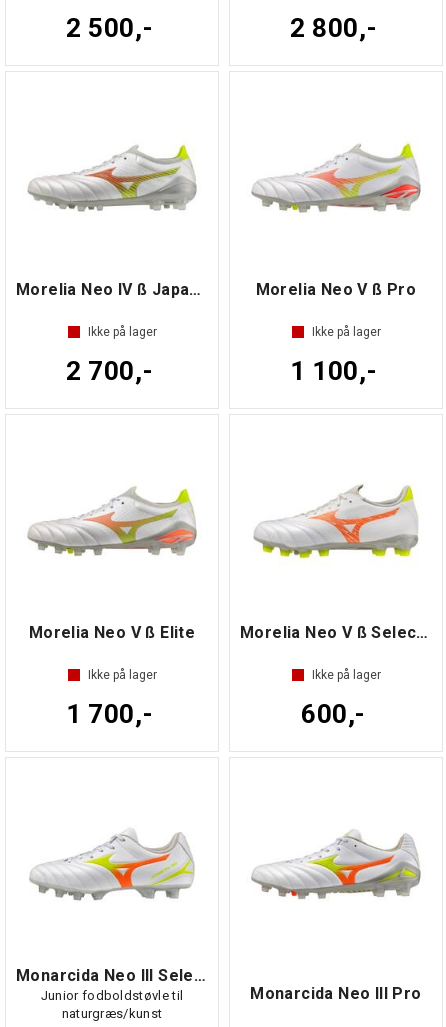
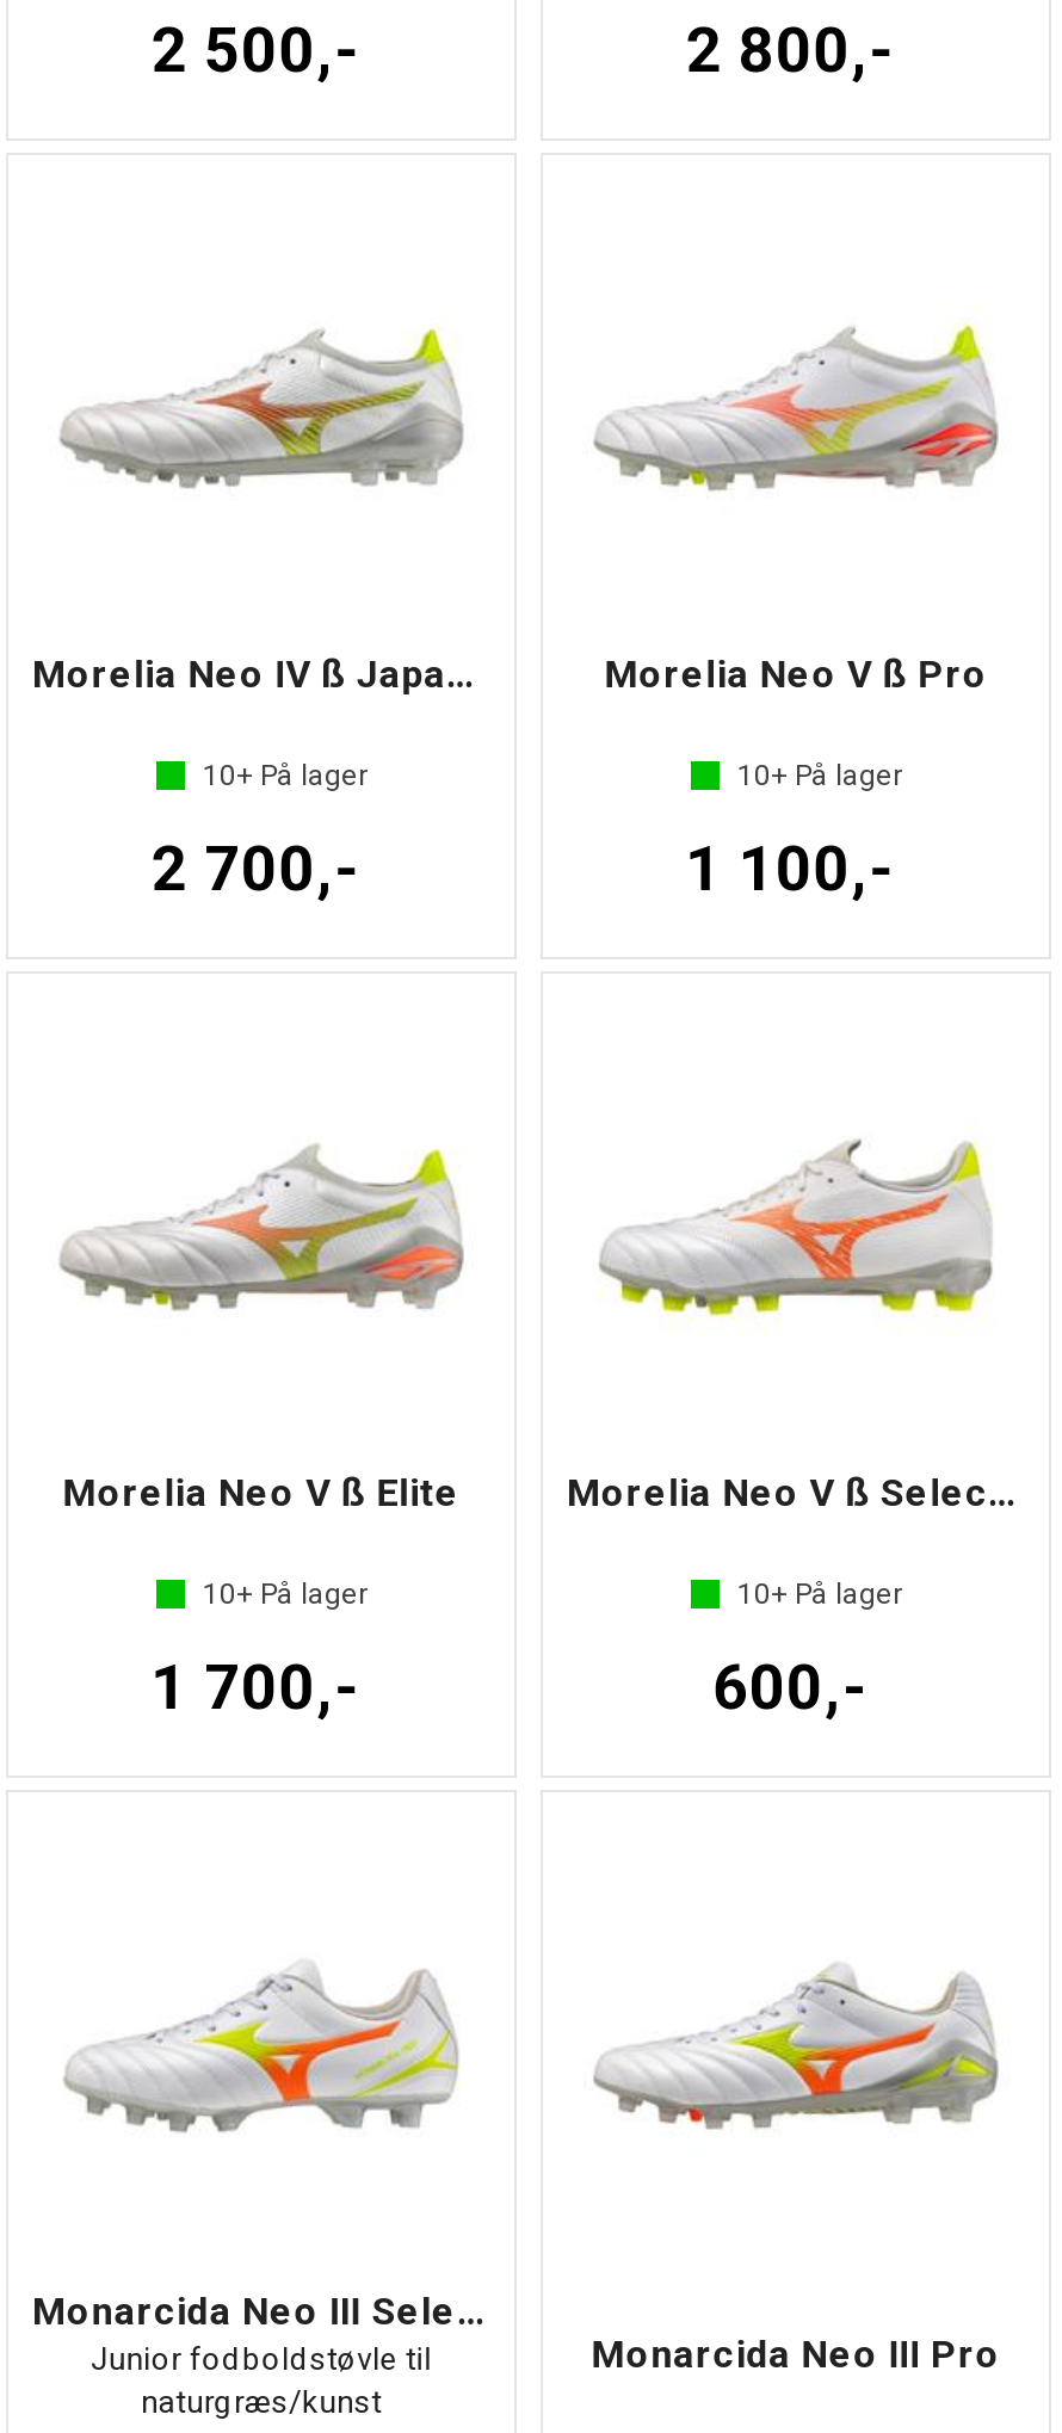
- Ikke på lager
+ 10+ På lager

- Ikke på lager
+ 10+ På lager

- Ikke på lager
+ 10+ På lager

- Ikke på lager
+ 10+ På lager
